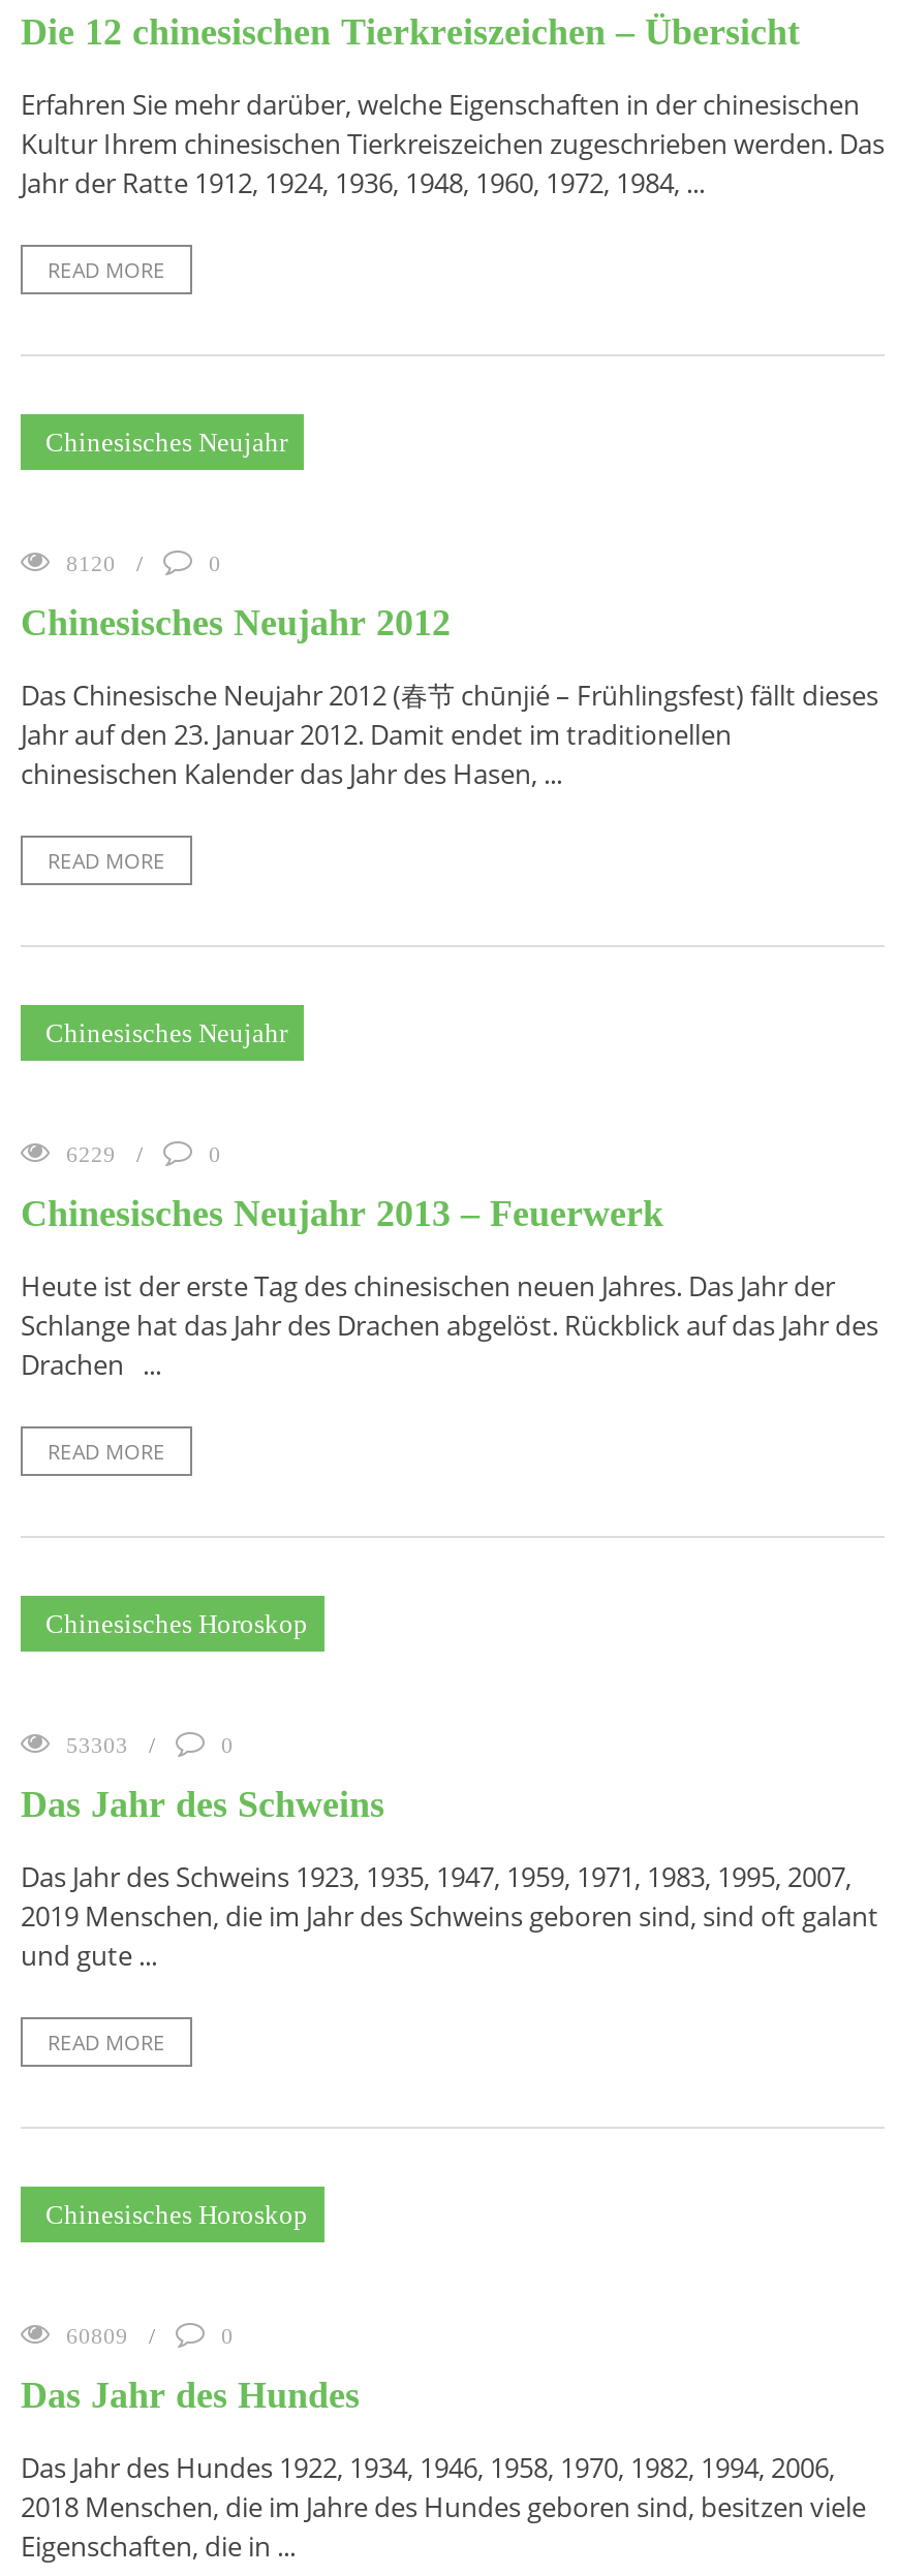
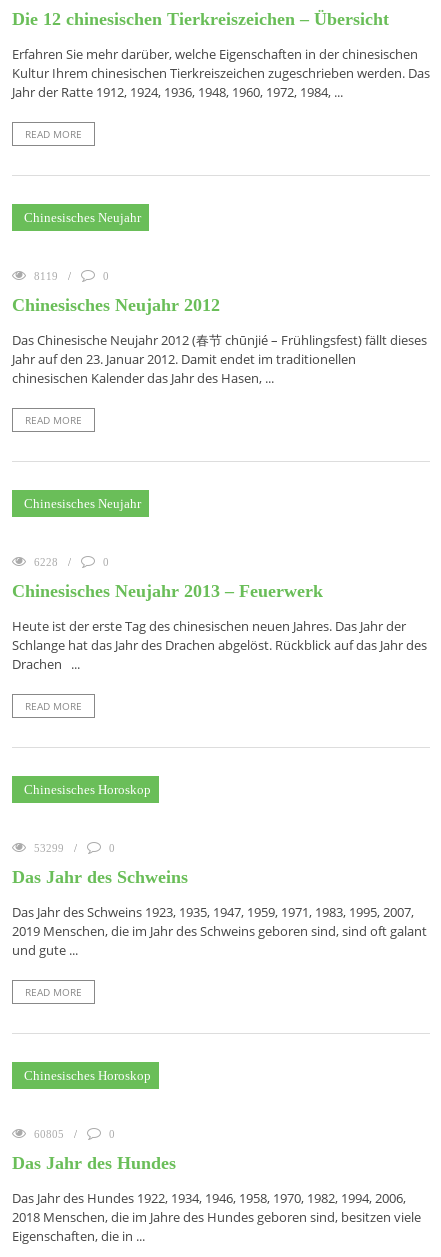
- 8120
+ 8119

- 6229
+ 6228

- 53303
+ 53299

- 60809
+ 60805
